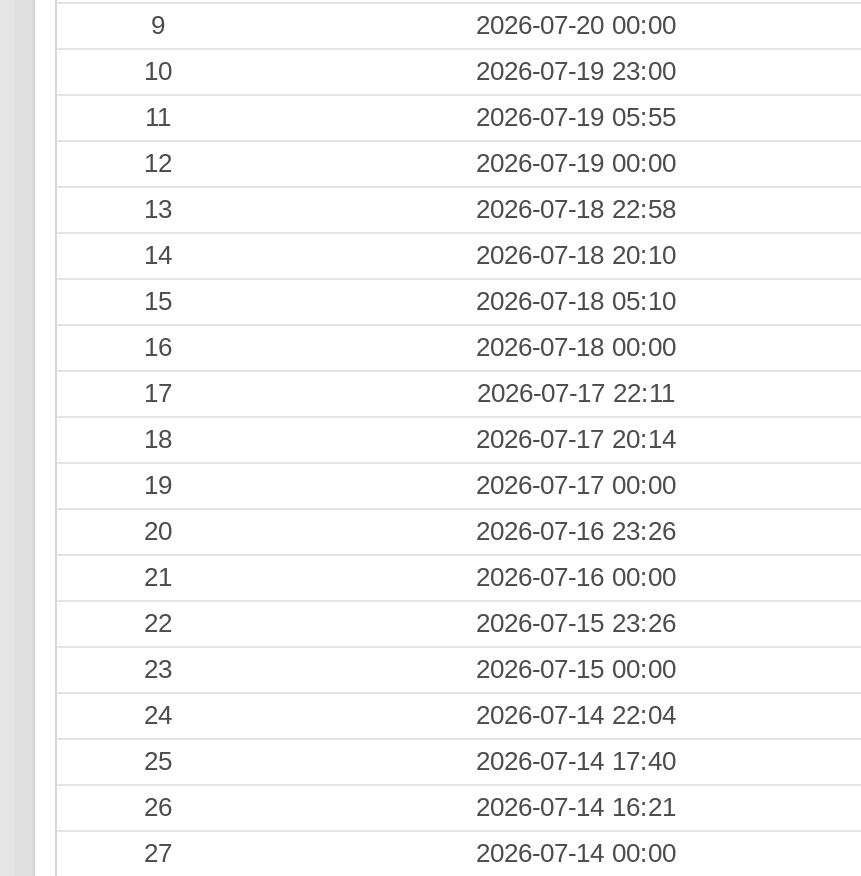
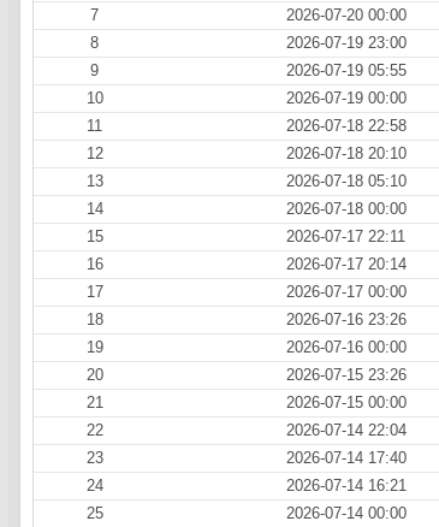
- 9
+ 7

- 10
+ 8

- 11
+ 9

- 12
+ 10

- 13
+ 11

- 14
+ 12

- 15
+ 13

- 16
+ 14

- 17
+ 15

- 18
+ 16

- 19
+ 17

- 20
+ 18

- 21
+ 19

- 22
+ 20

- 23
+ 21

- 24
+ 22

- 25
+ 23

- 26
+ 24

- 27
+ 25
